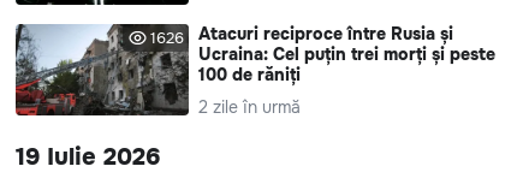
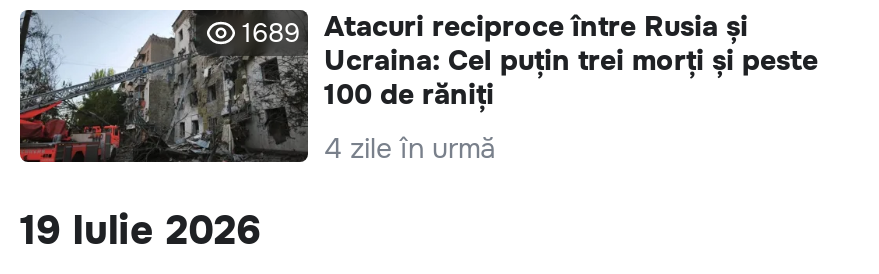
- 1626 Atacuri reciproce între Rusia și
+ 1689 Atacuri reciproce între Rusia și

- 2 zile în urmă
+ 4 zile în urmă
